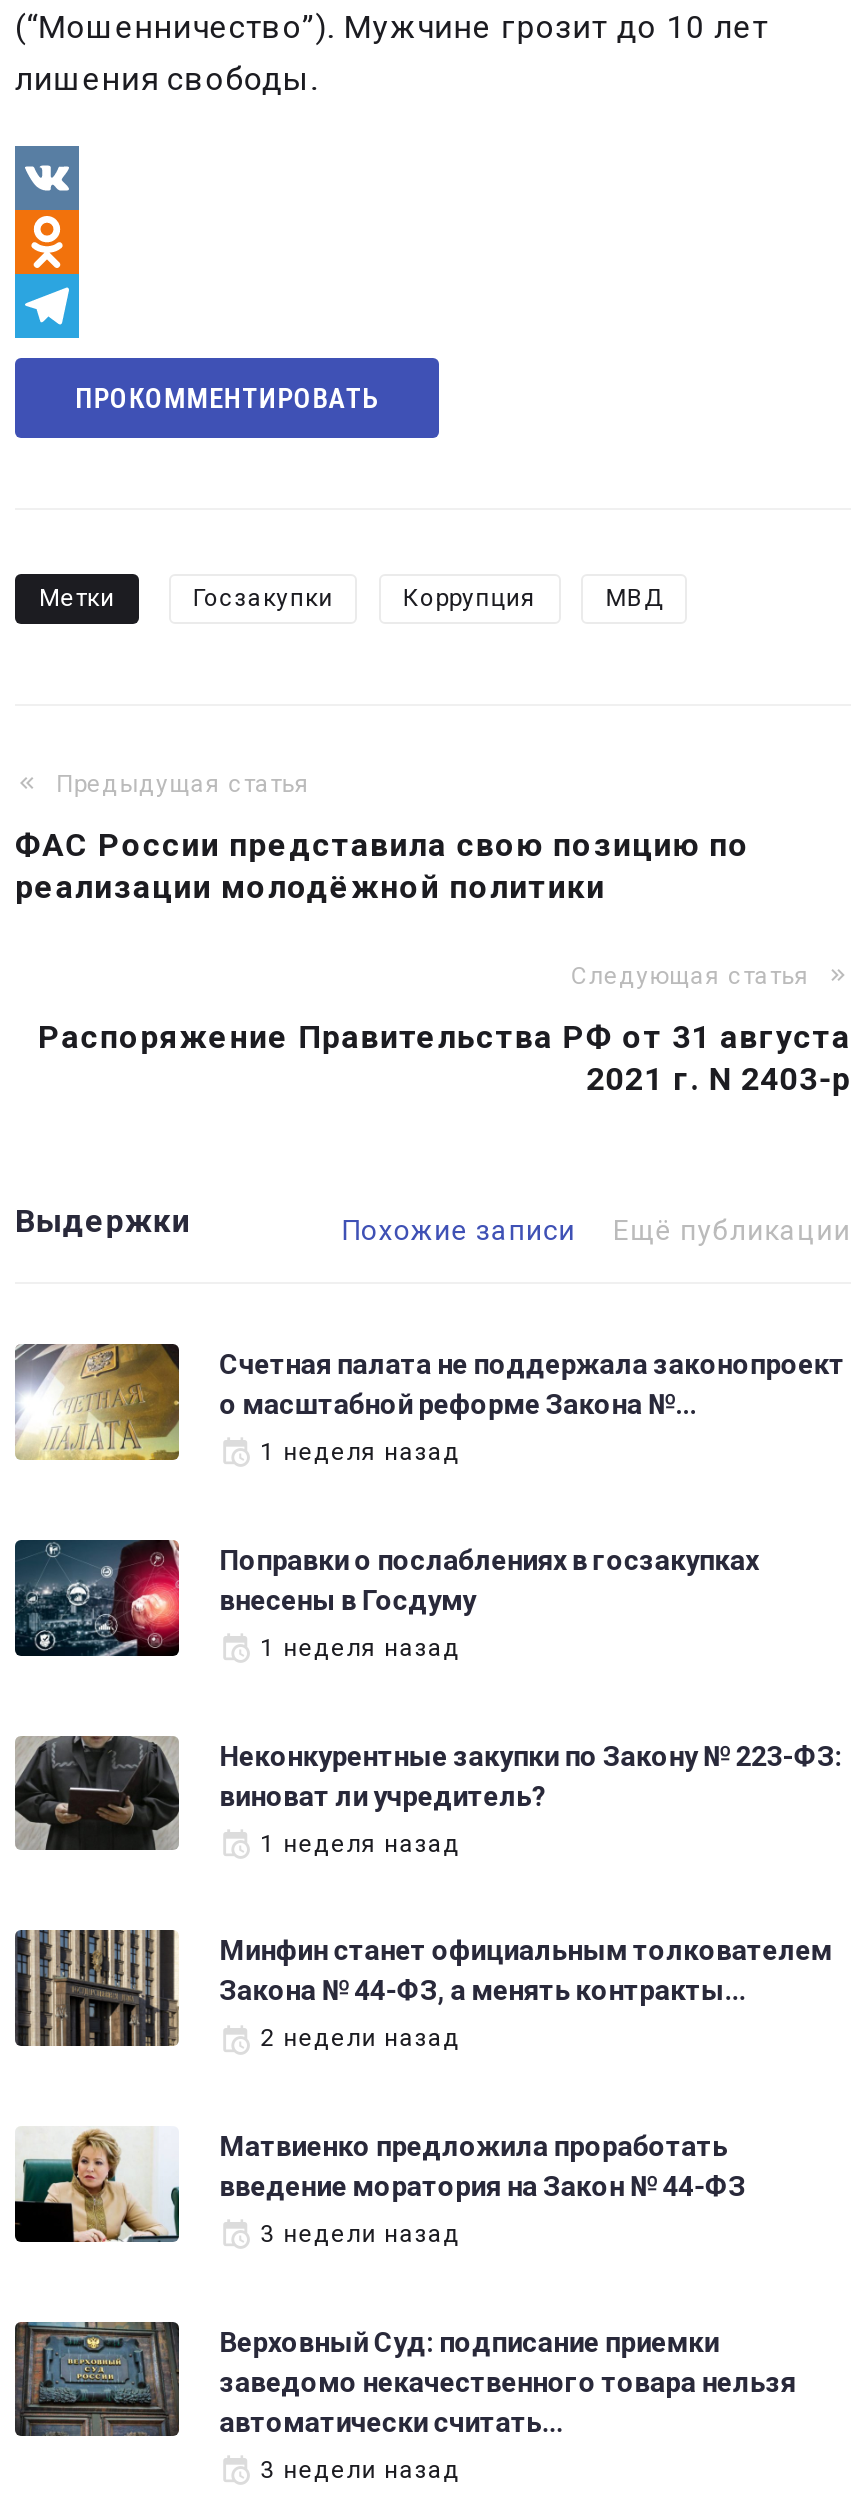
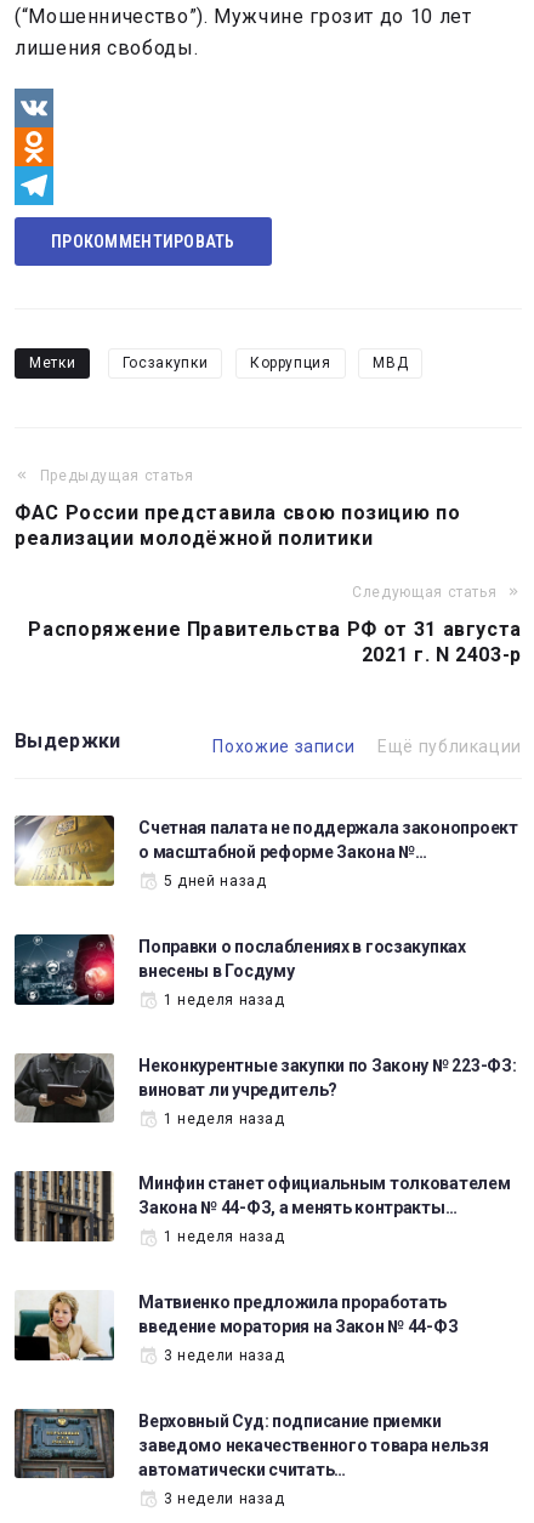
- 1 неделя назад
+ 5 дней назад

- 2 недели назад
+ 1 неделя назад
